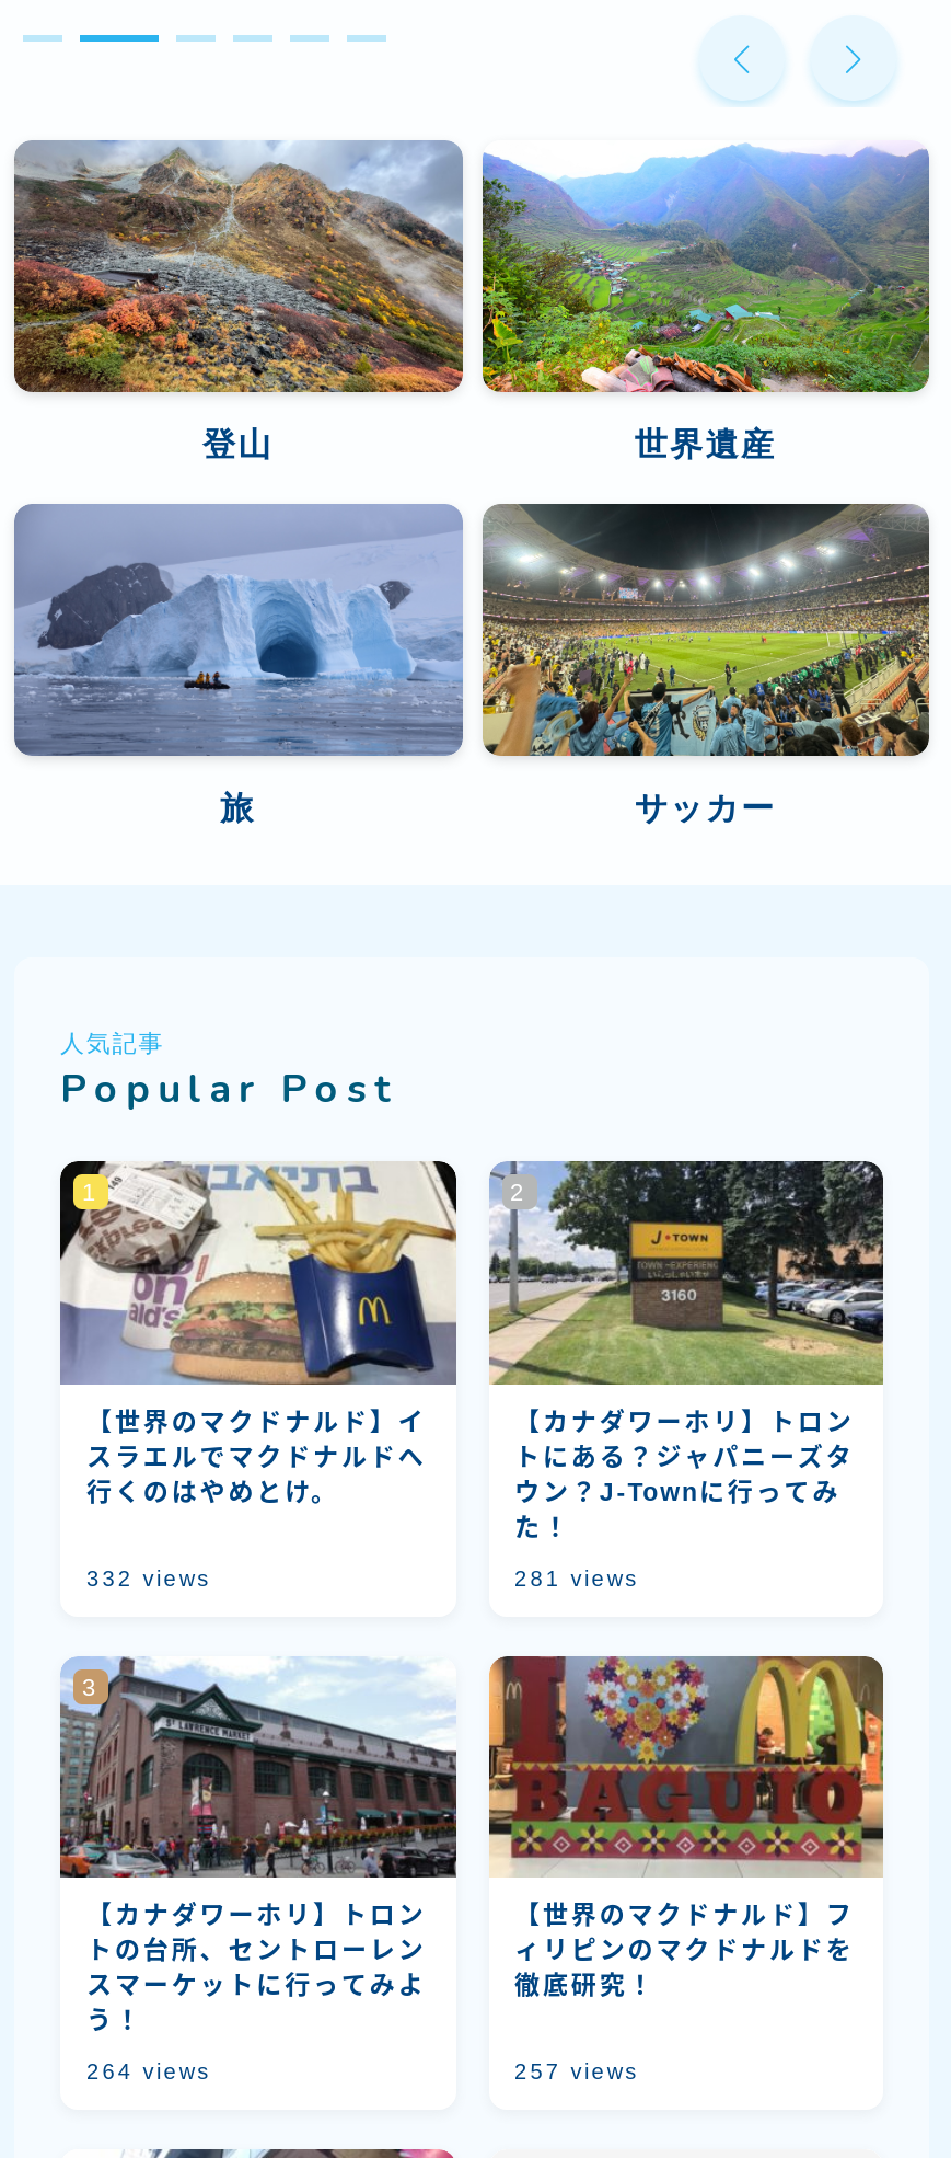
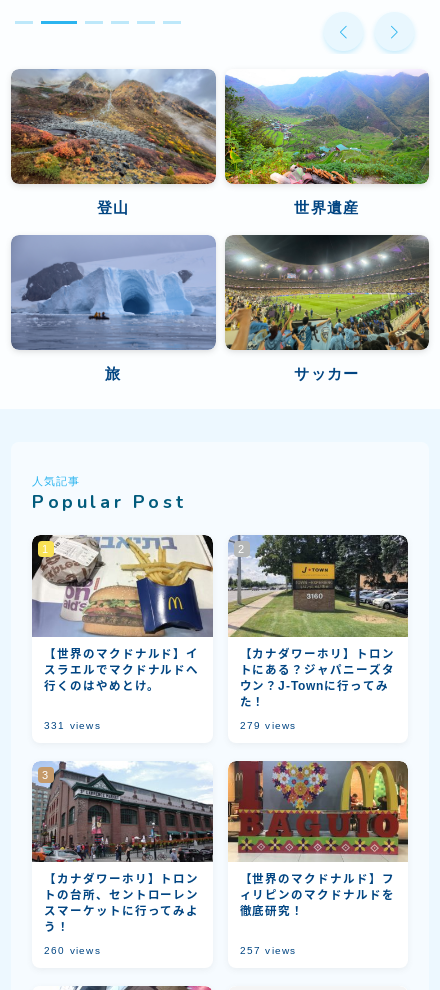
- 332 views
+ 331 views

- 281 views
+ 279 views

- 264 views
+ 260 views
